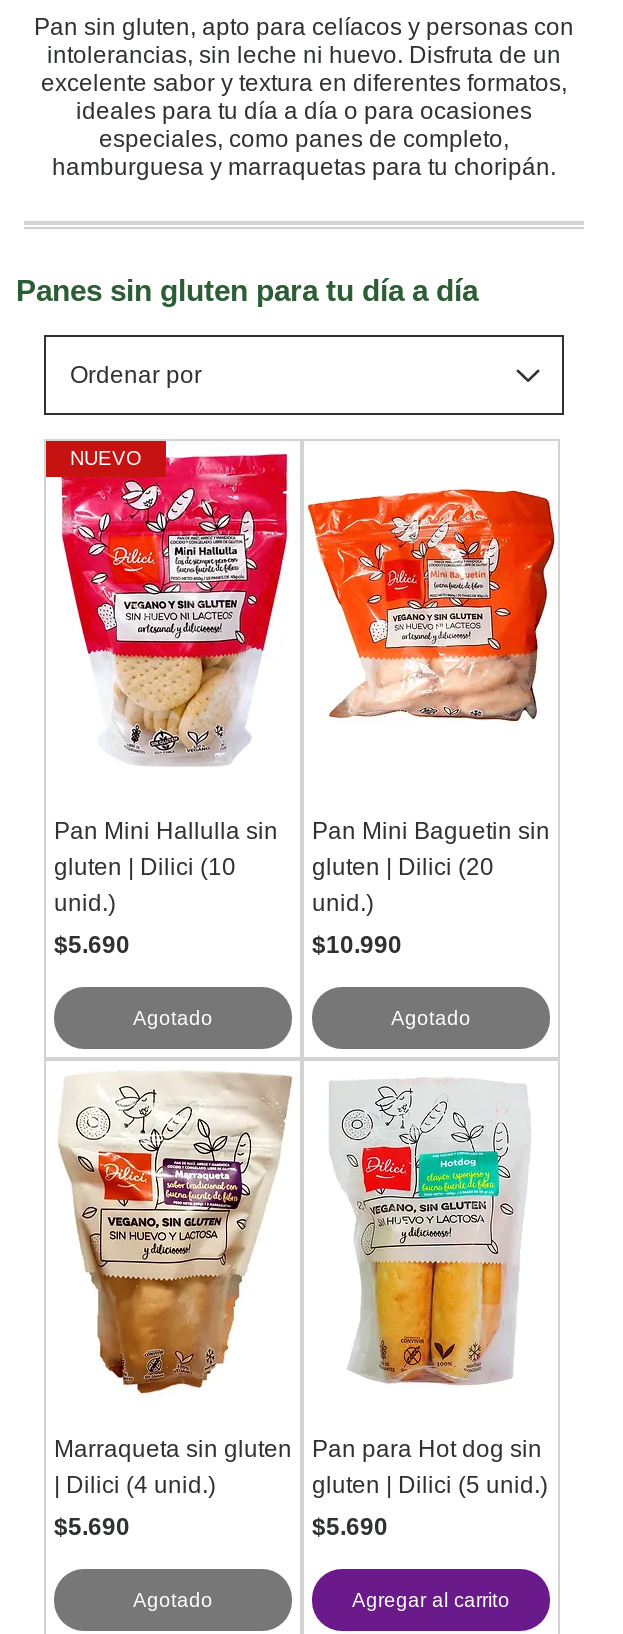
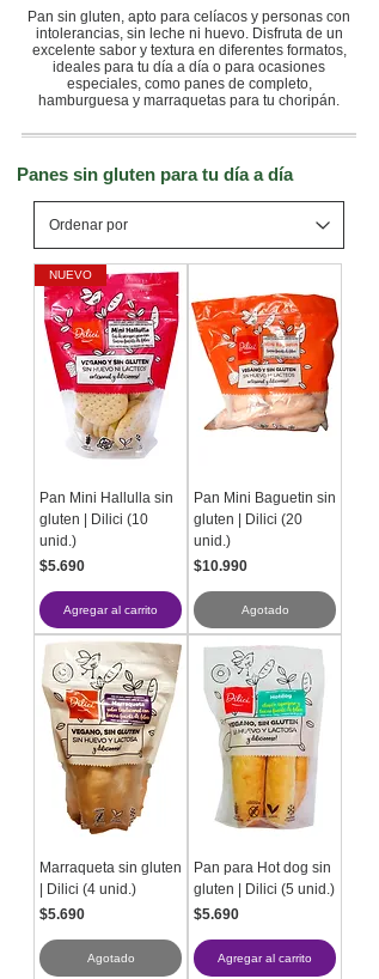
- Agotado
+ Agregar al carrito
